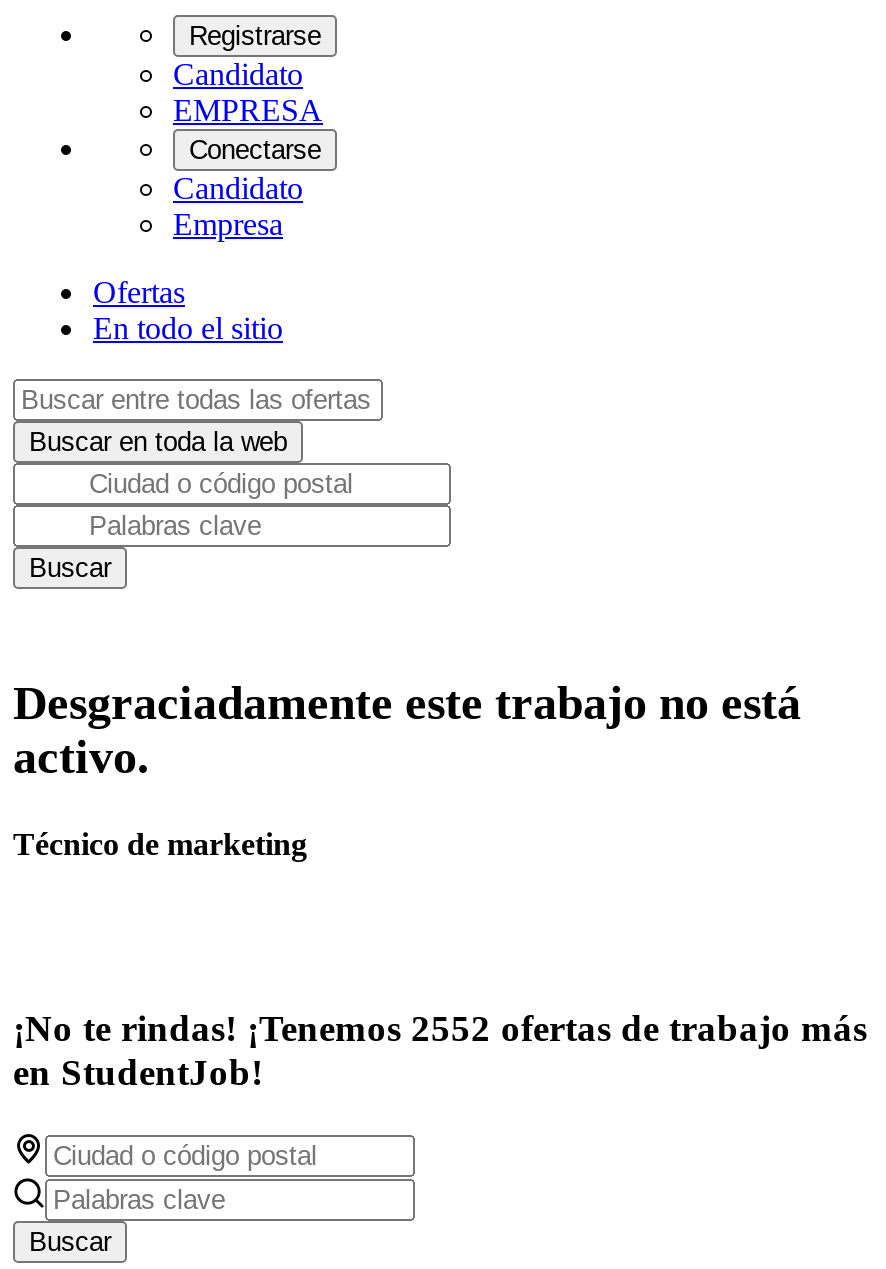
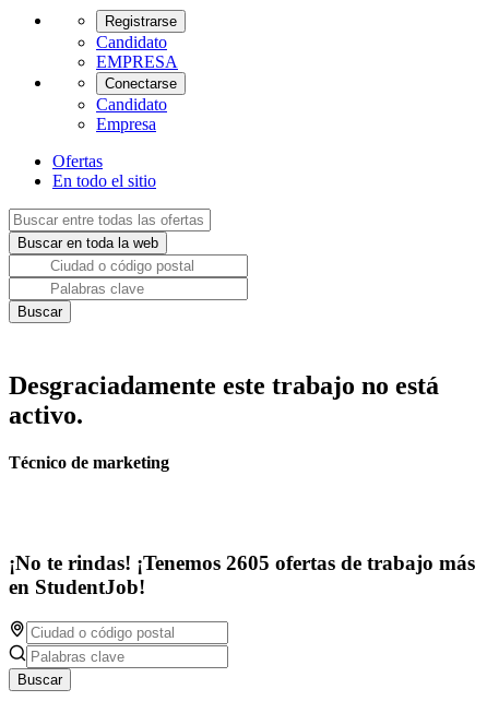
- ¡No te rindas! ¡Tenemos 2552 ofertas de trabajo más
+ ¡No te rindas! ¡Tenemos 2605 ofertas de trabajo más
